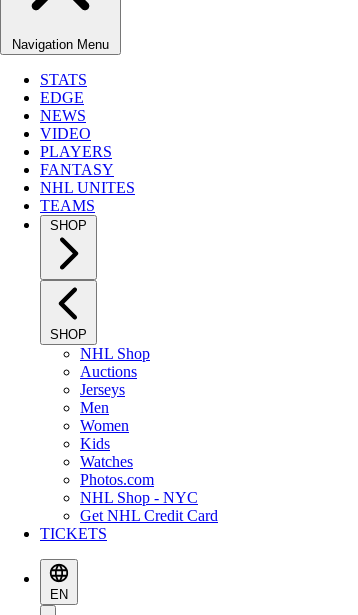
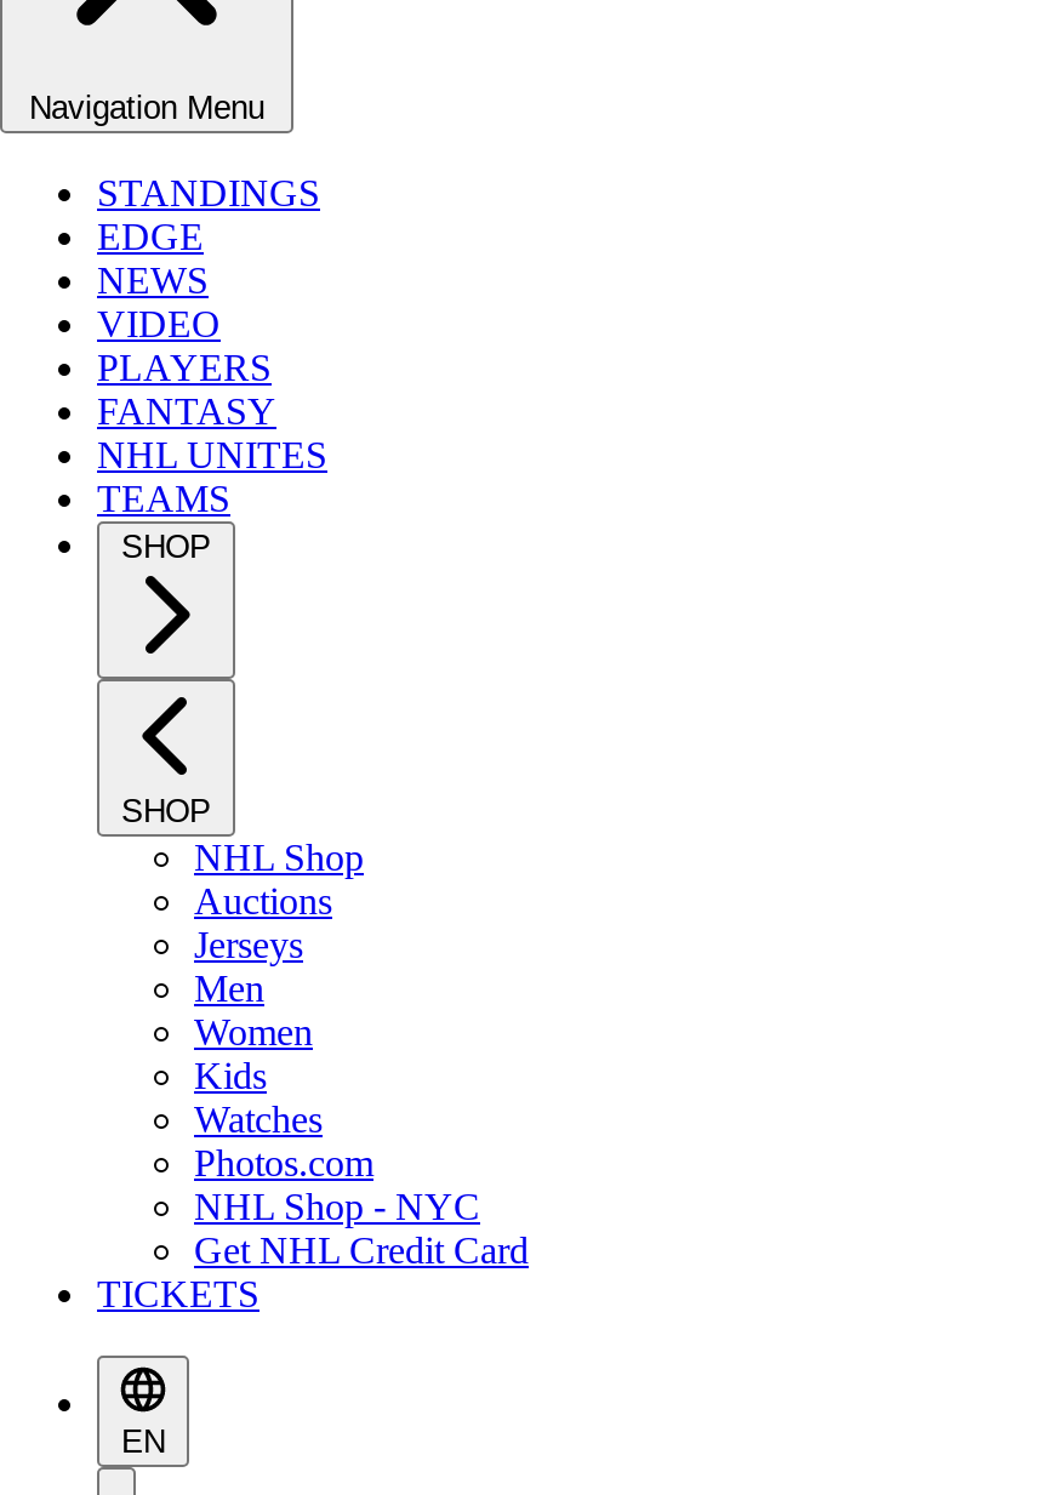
- STATS
+ STANDINGS
